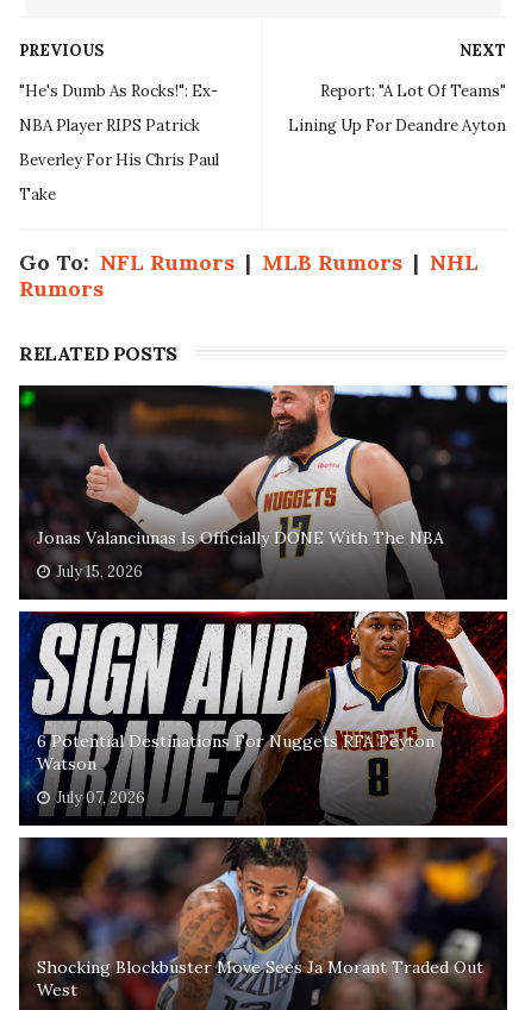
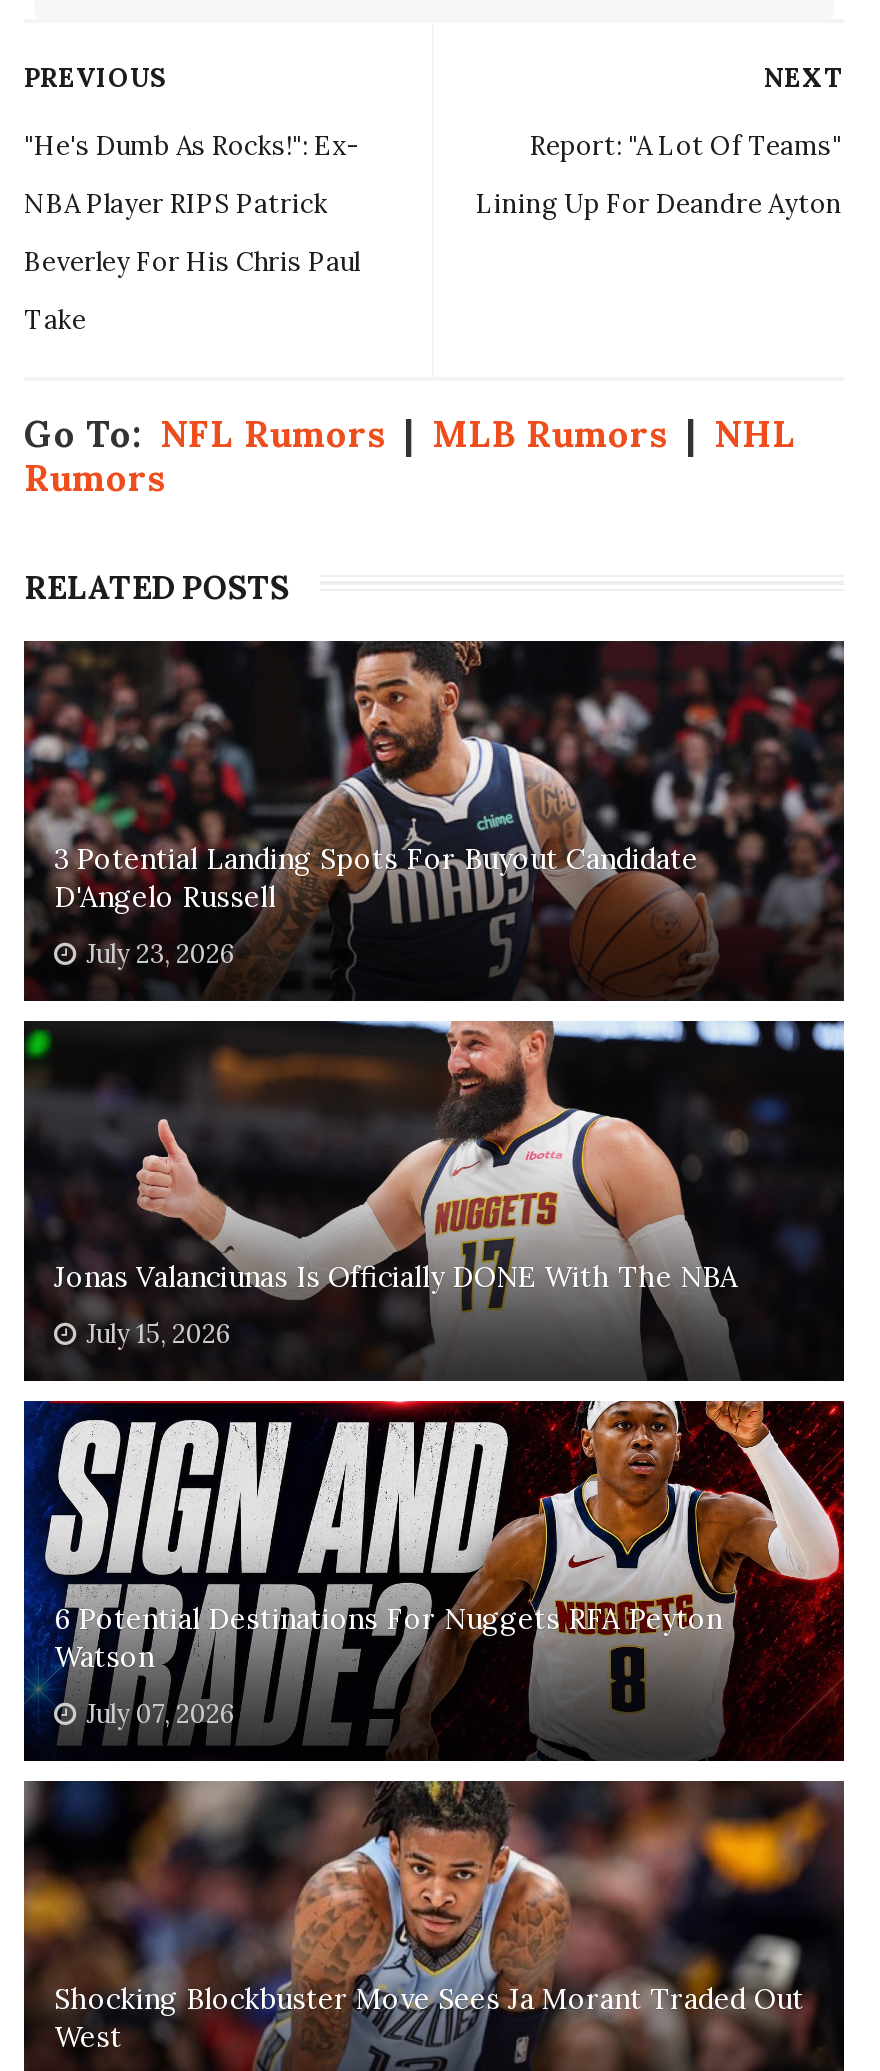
+ [image]
+ 3 Potential Landing Spots For Buyout Candidate
+ D'Angelo Russell
+ July 23, 2026
